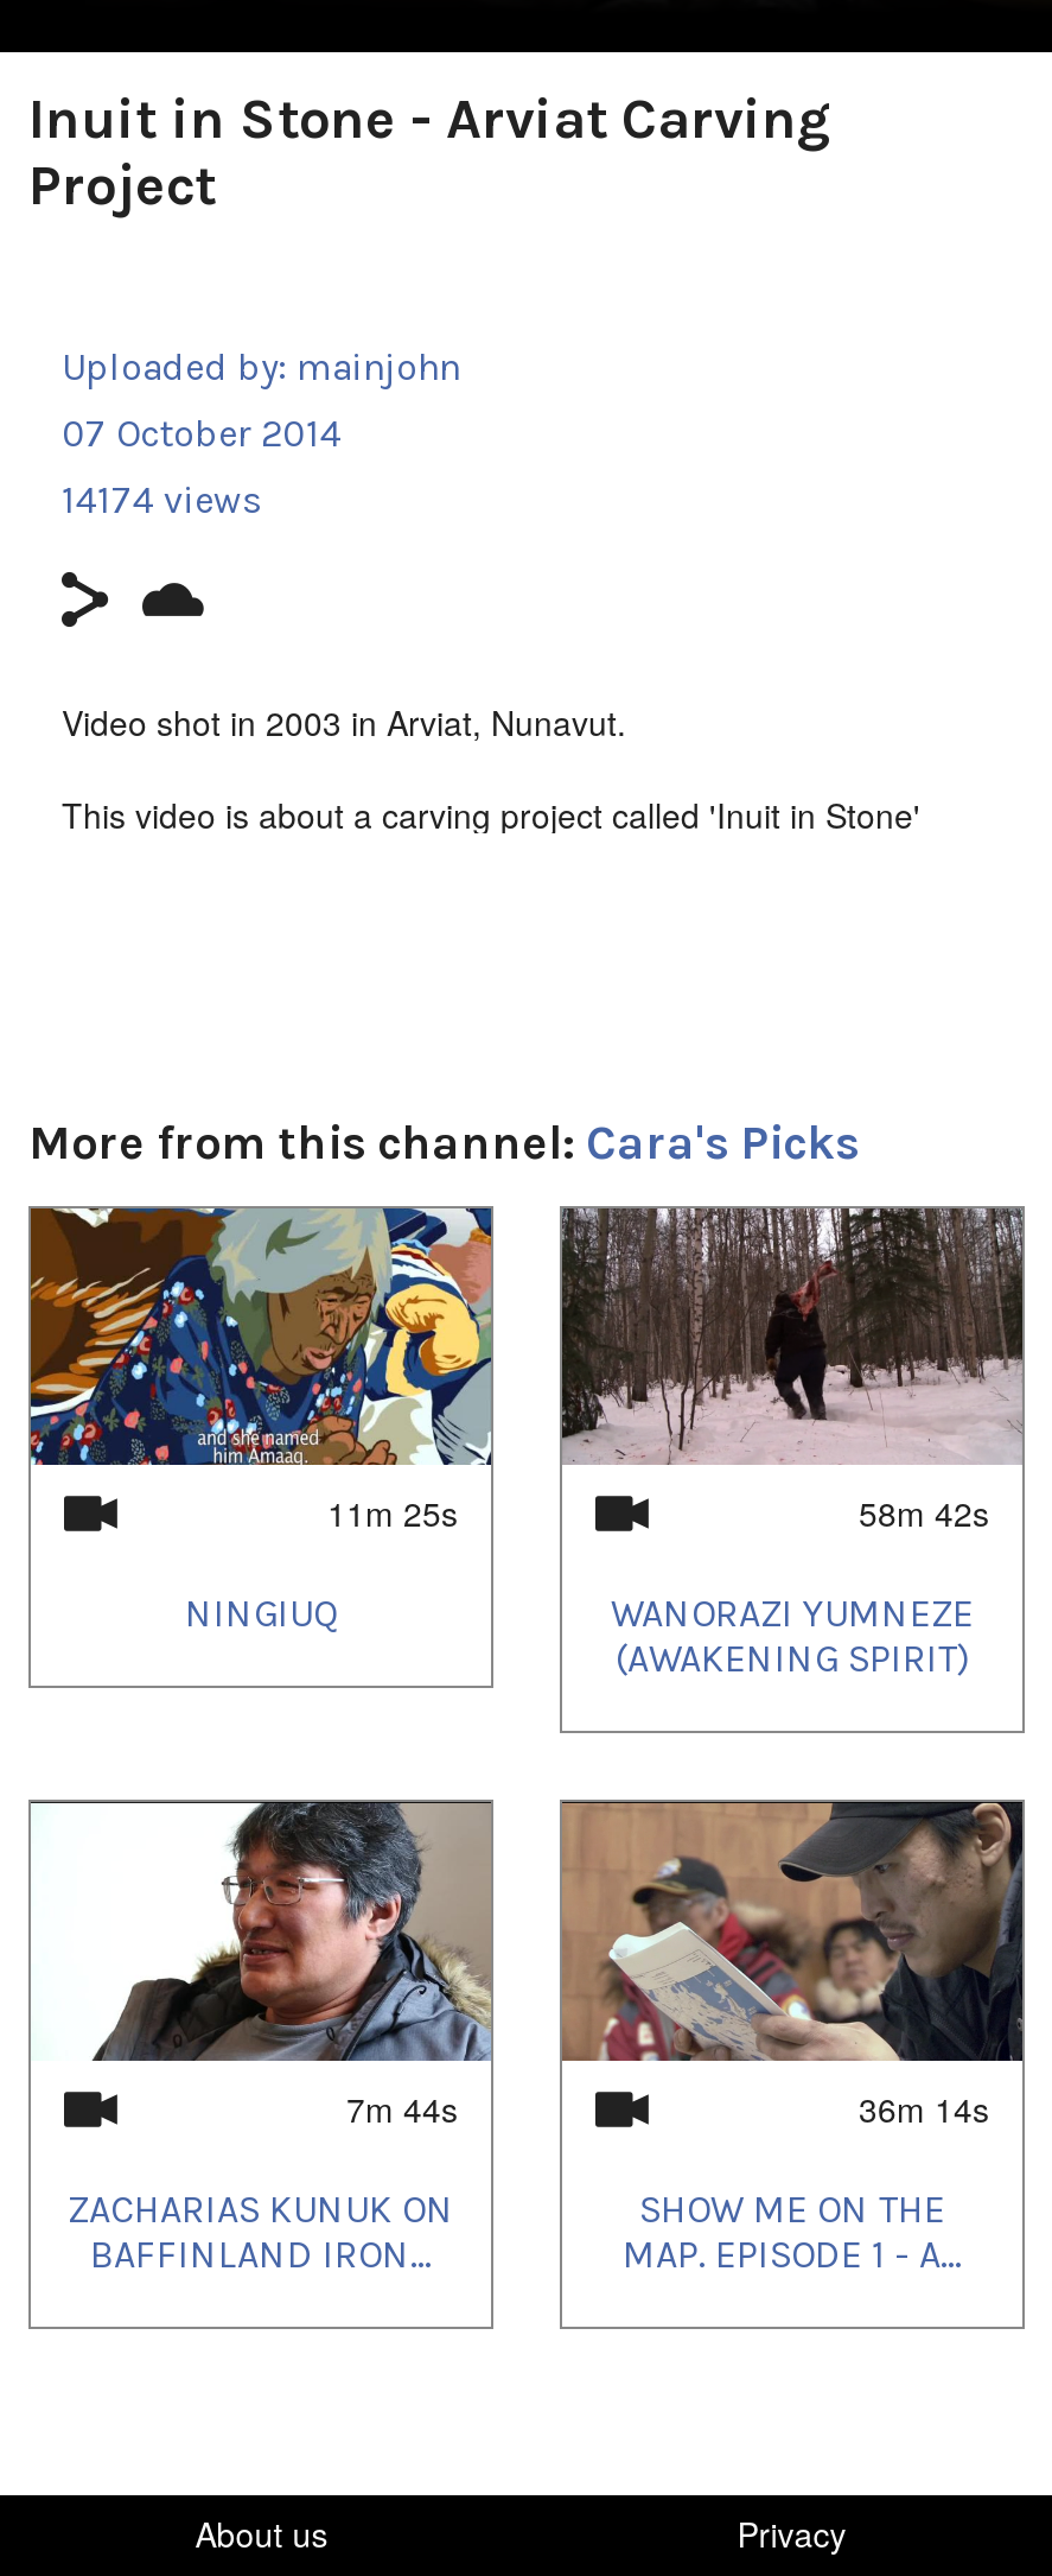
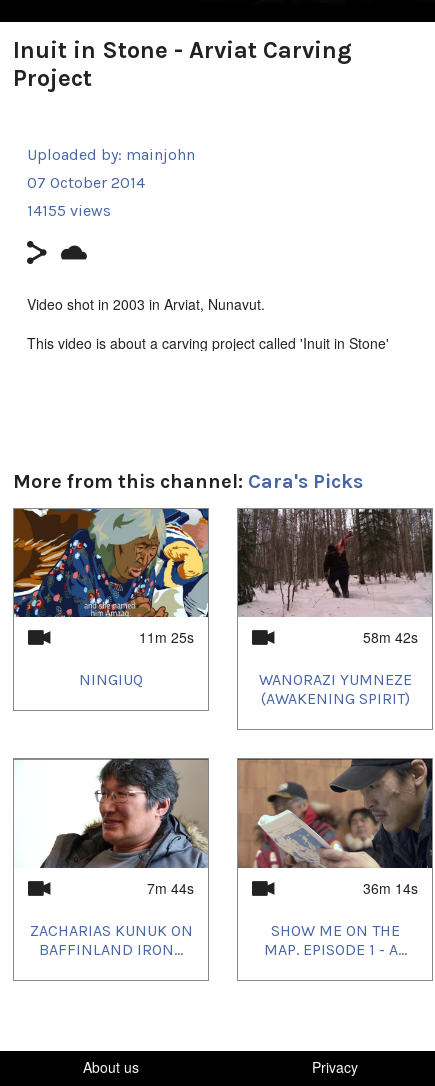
- 14174 views
+ 14155 views
